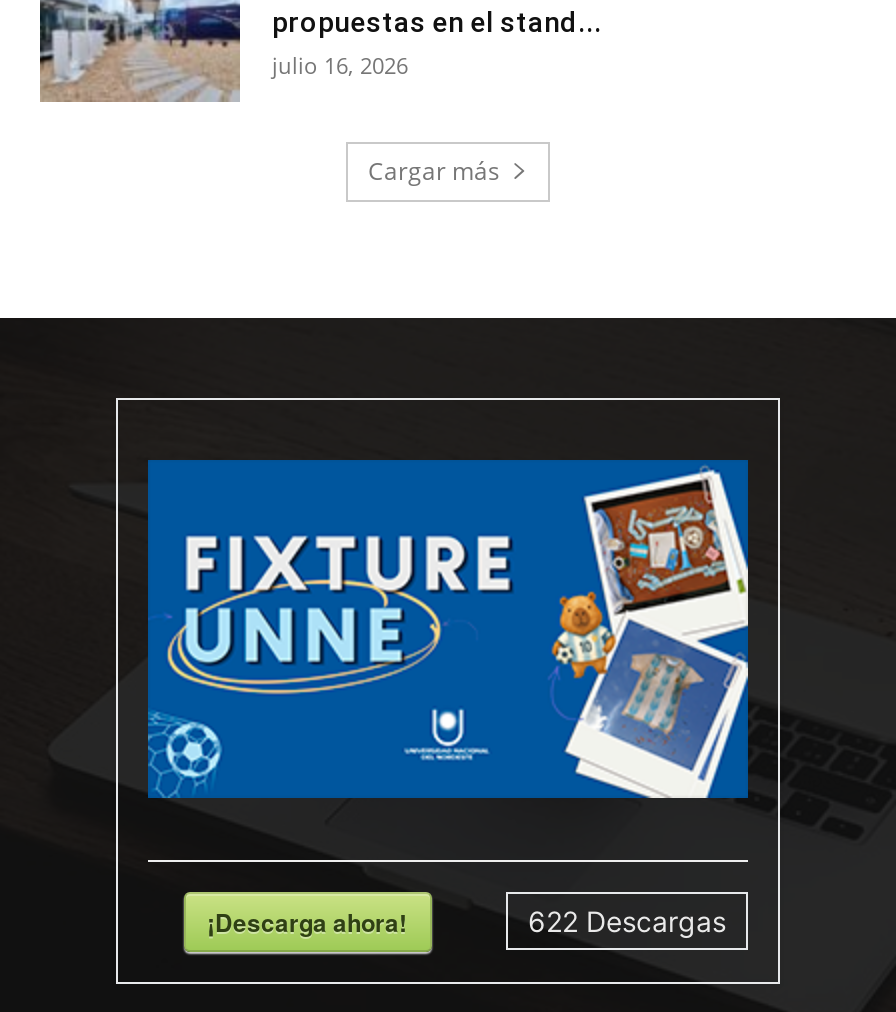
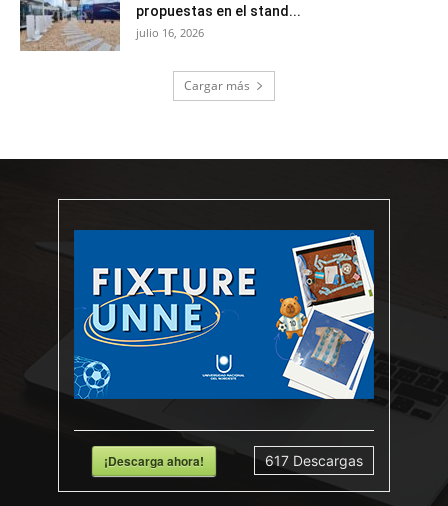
- 622 Descargas
+ 617 Descargas
